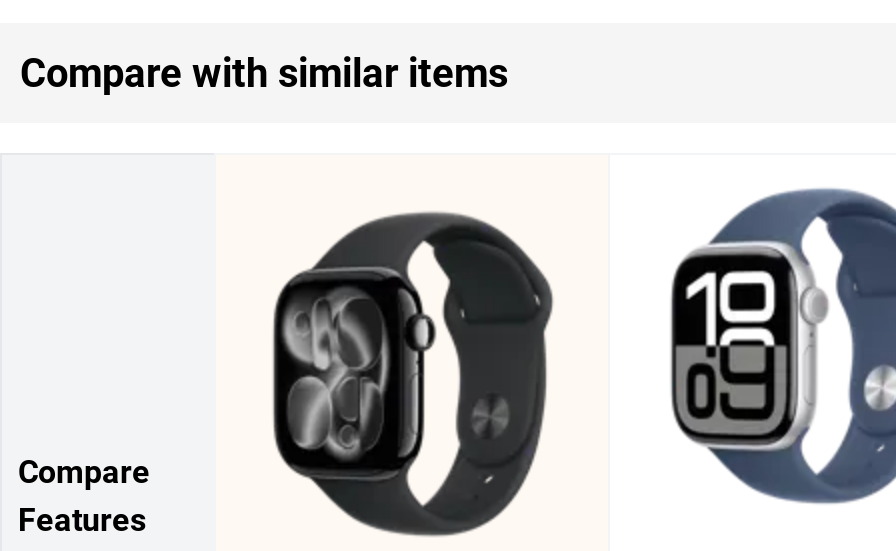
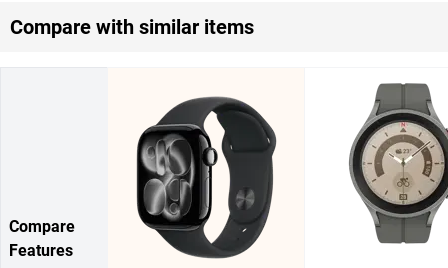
- [image]
+ [image]
